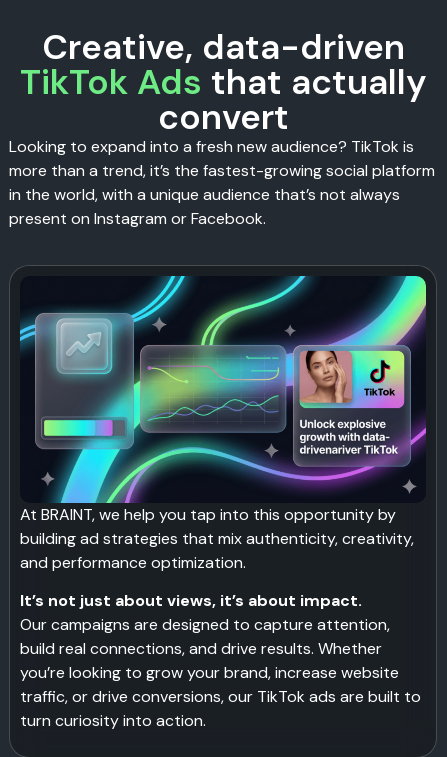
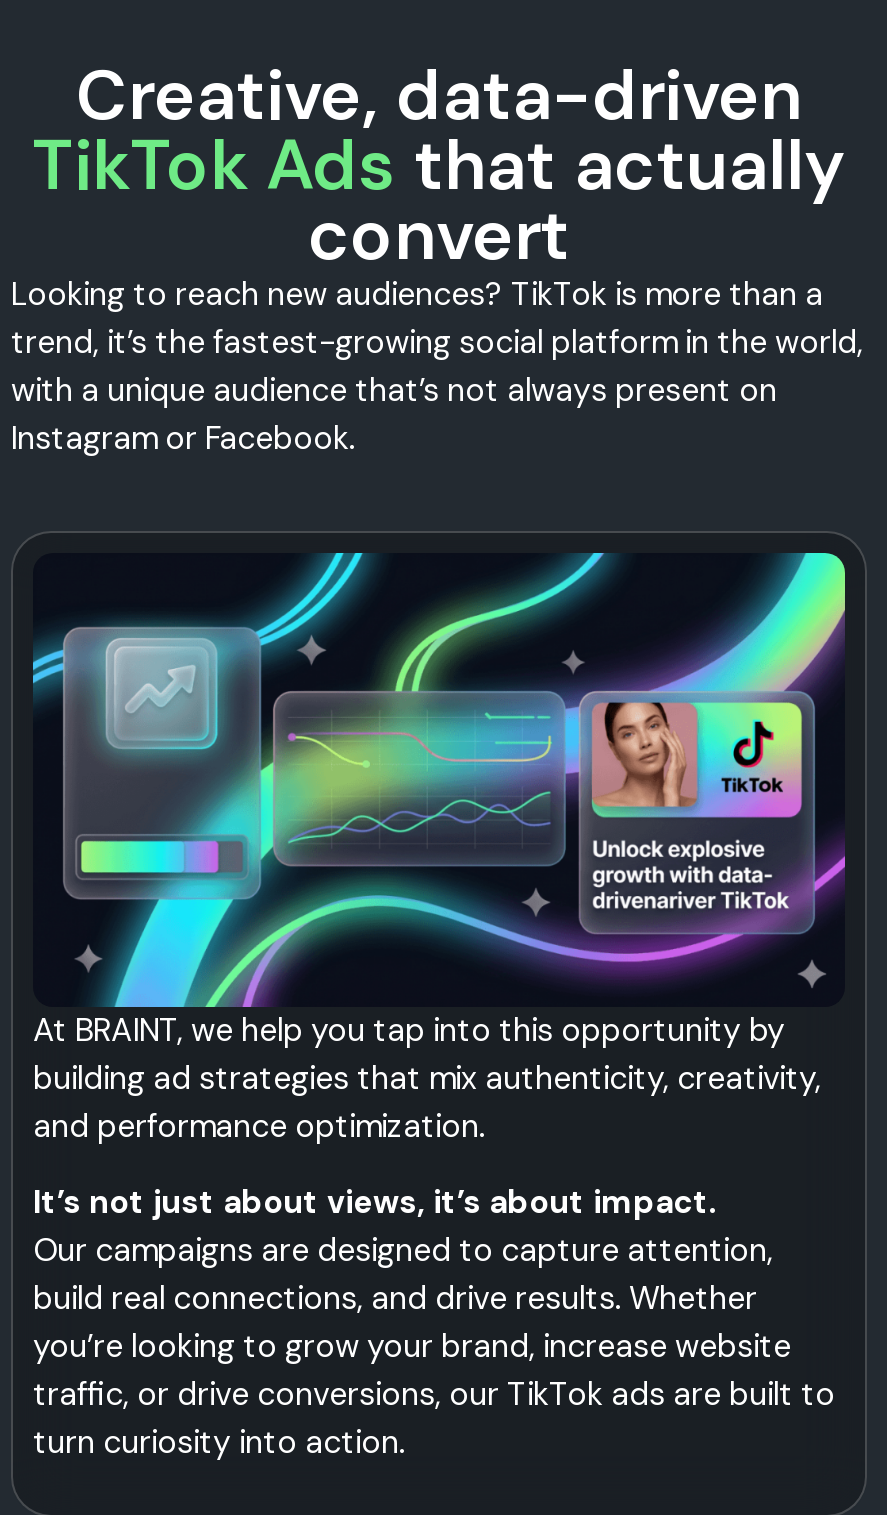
- Looking to expand into a fresh new audience? TikTok is
- more than a trend, it’s the fastest-growing social platform
- in the world, with a unique audience that’s not always
- present on Instagram or Facebook.
+ Looking to reach new audiences? TikTok is more than a
+ trend, it’s the fastest-growing social platform in the world,
+ with a unique audience that’s not always present on
+ Instagram or Facebook.
